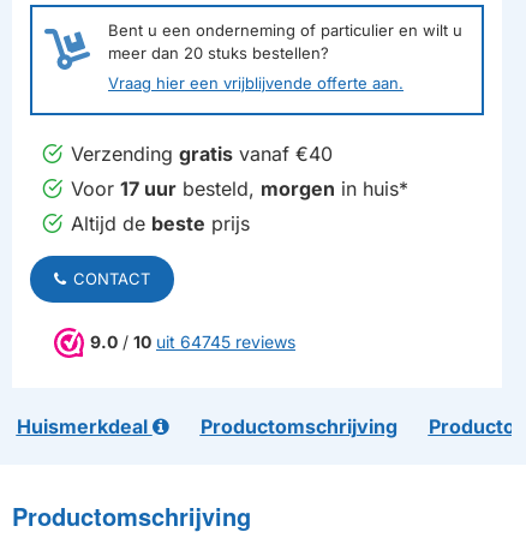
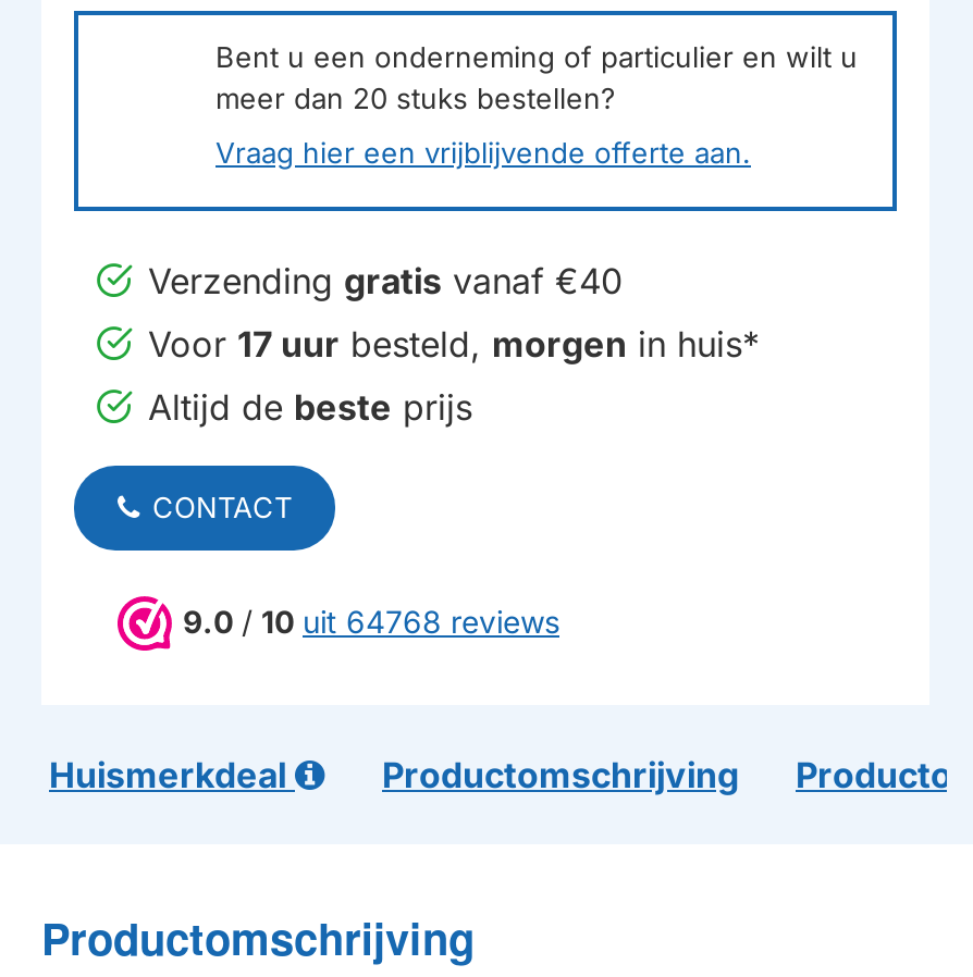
- [image]

- 9.0 / 10 uit 64745 reviews
+ 9.0 / 10 uit 64768 reviews
